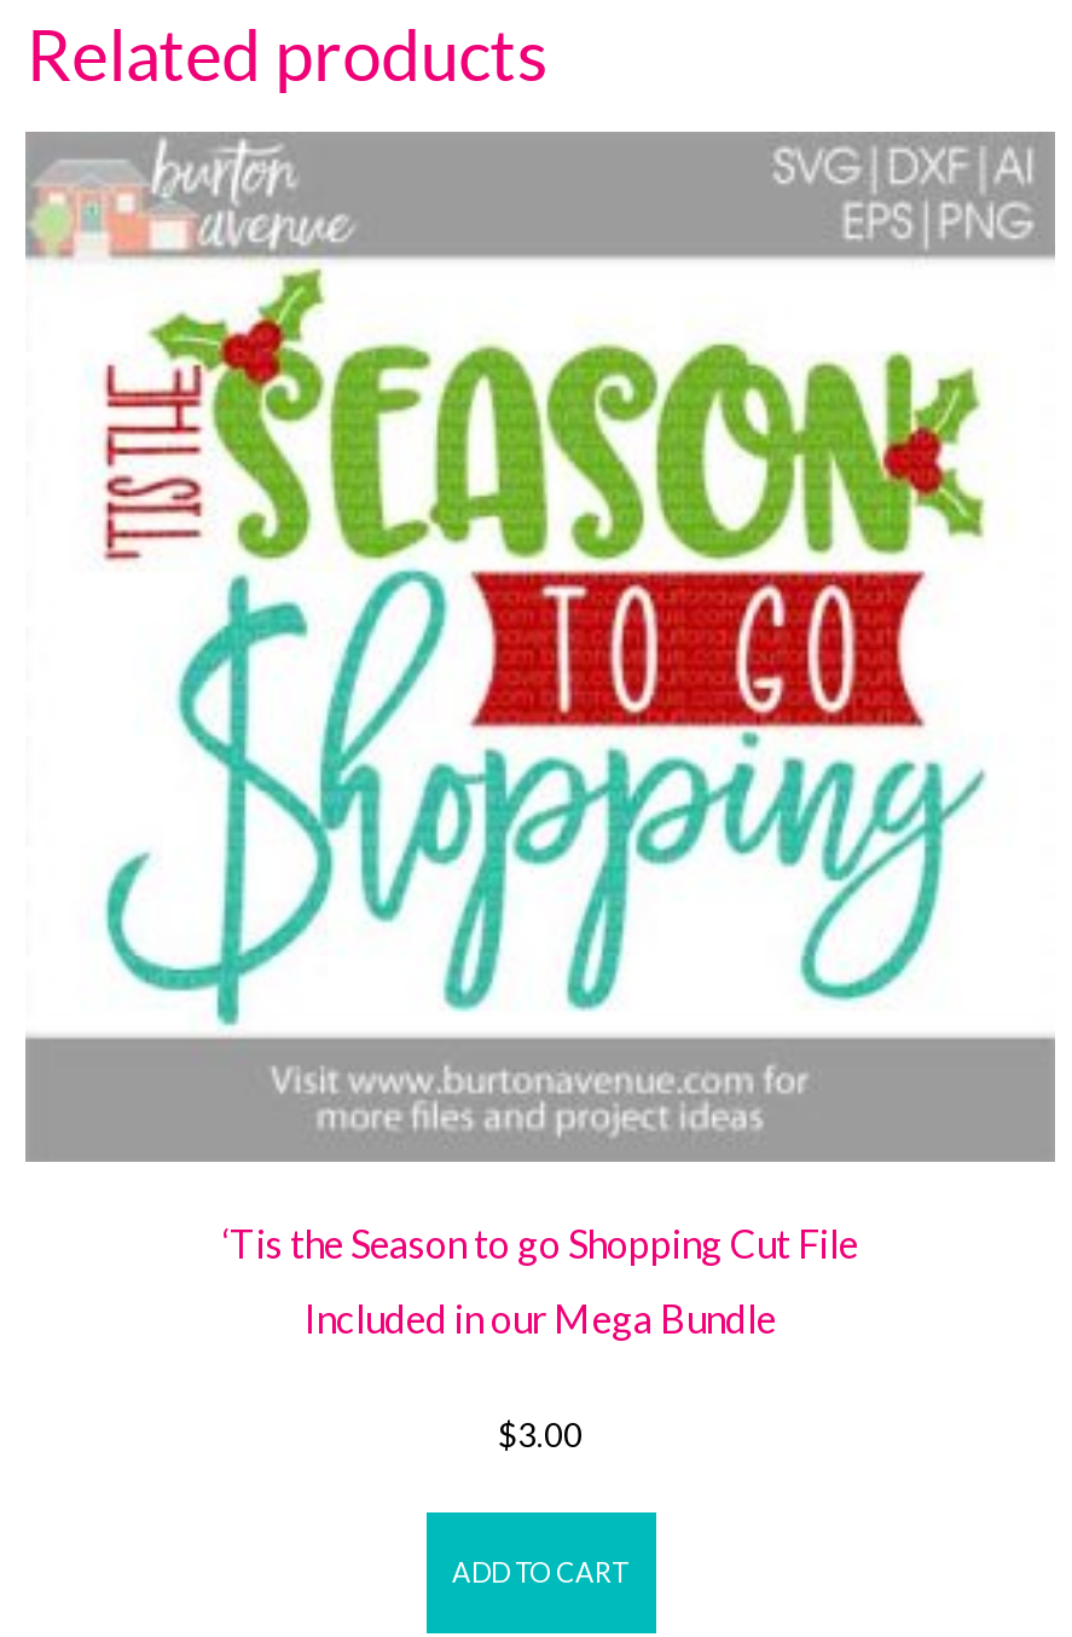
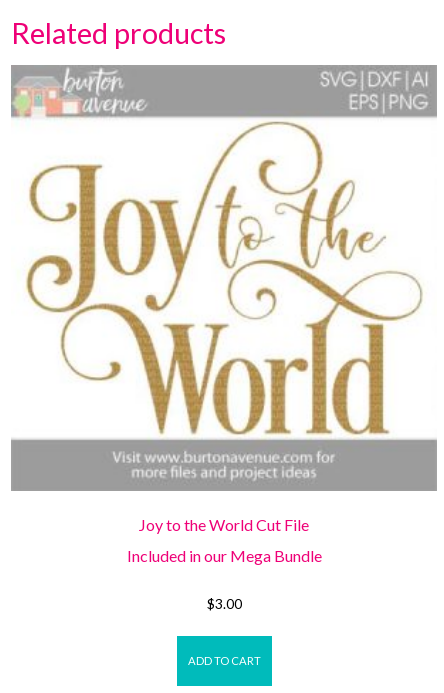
- [image]
+ [image]

- ‘Tis the Season to go Shopping Cut File
+ Joy to the World Cut File
